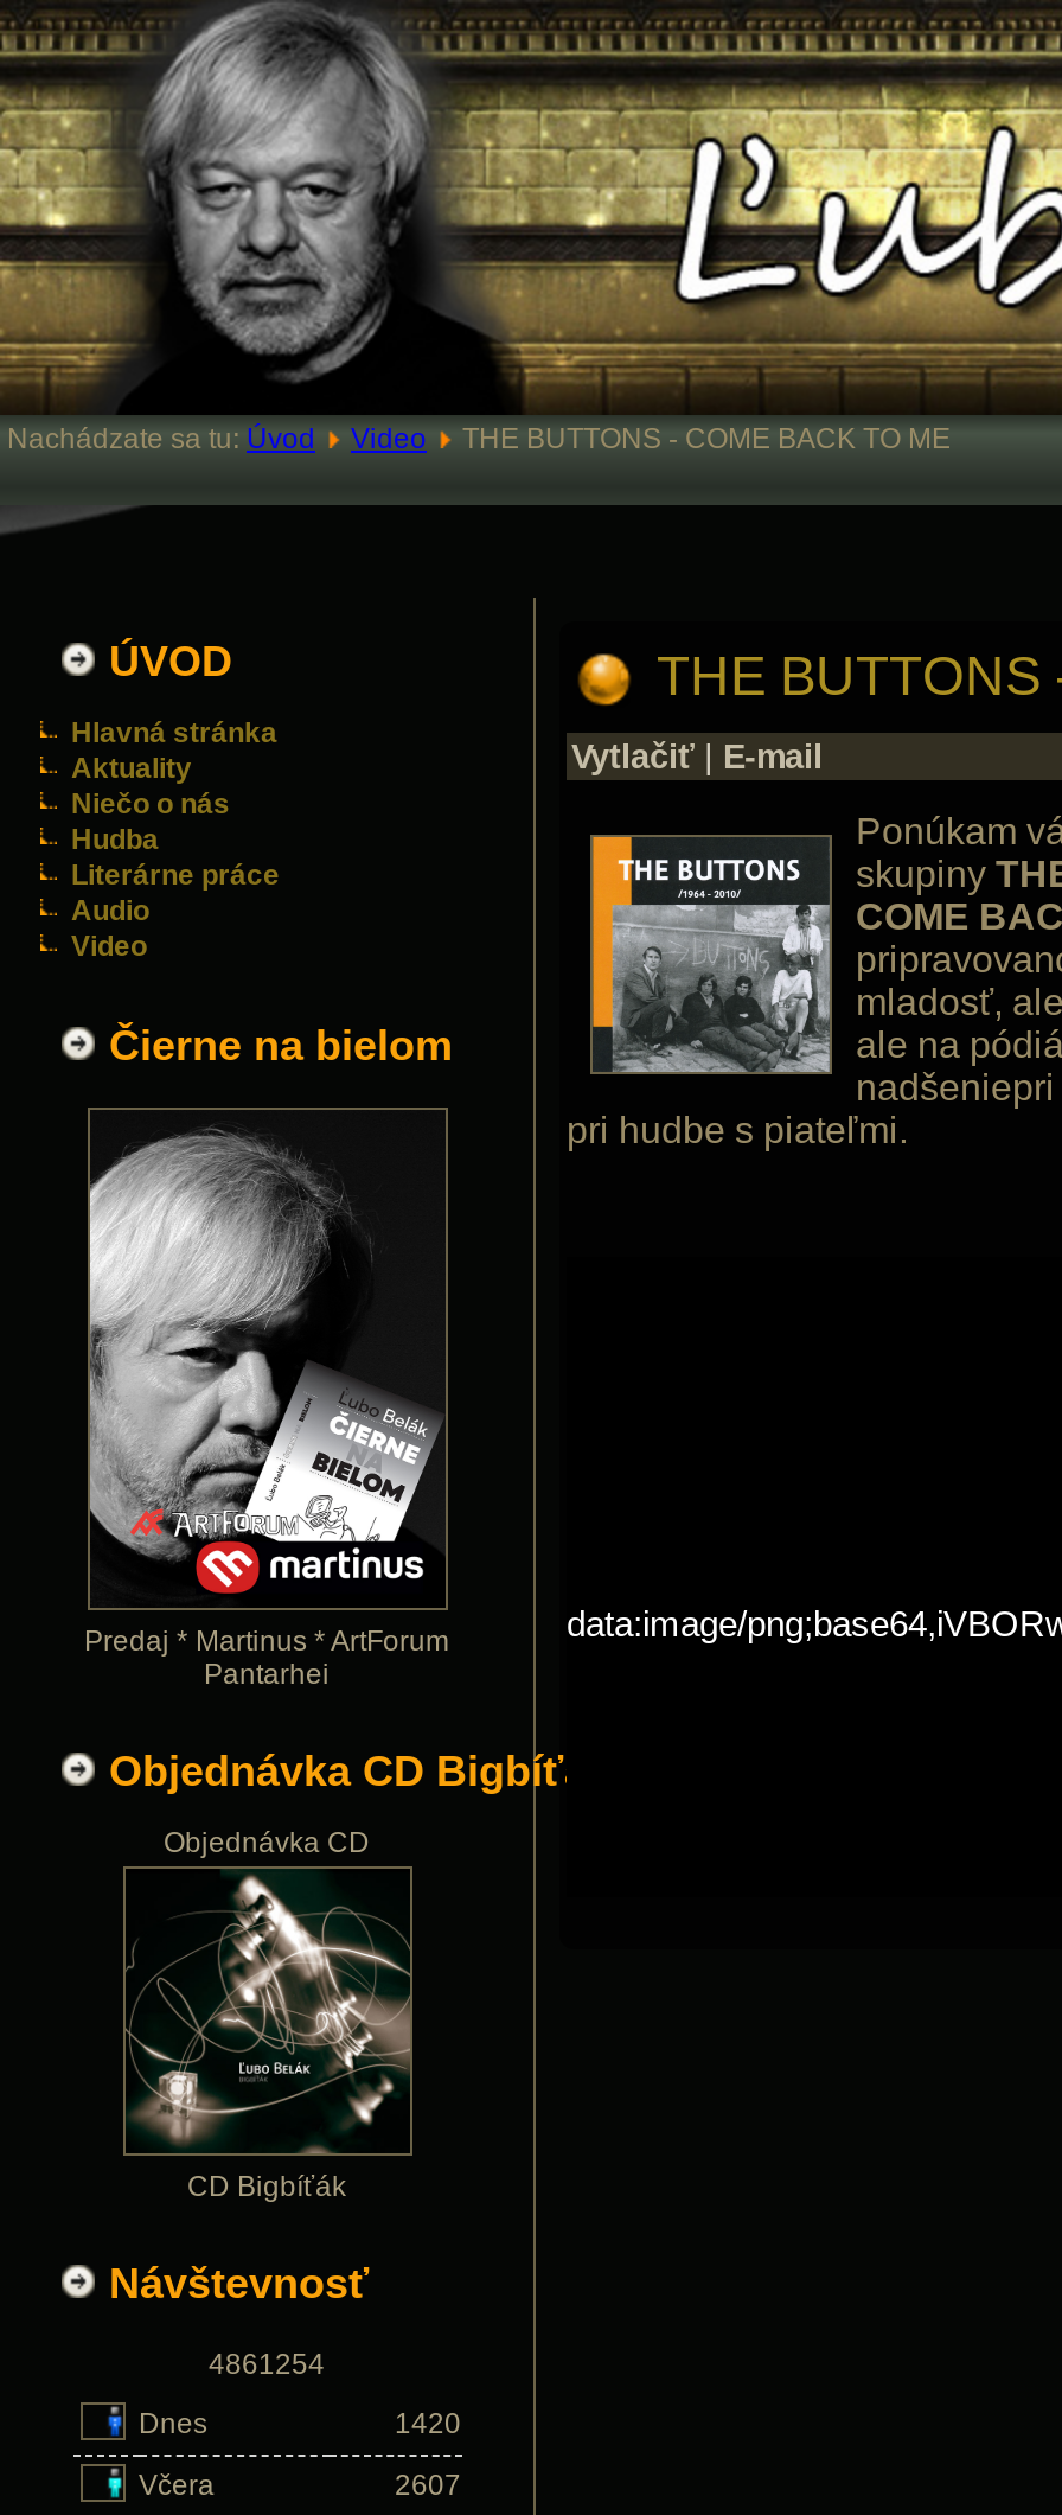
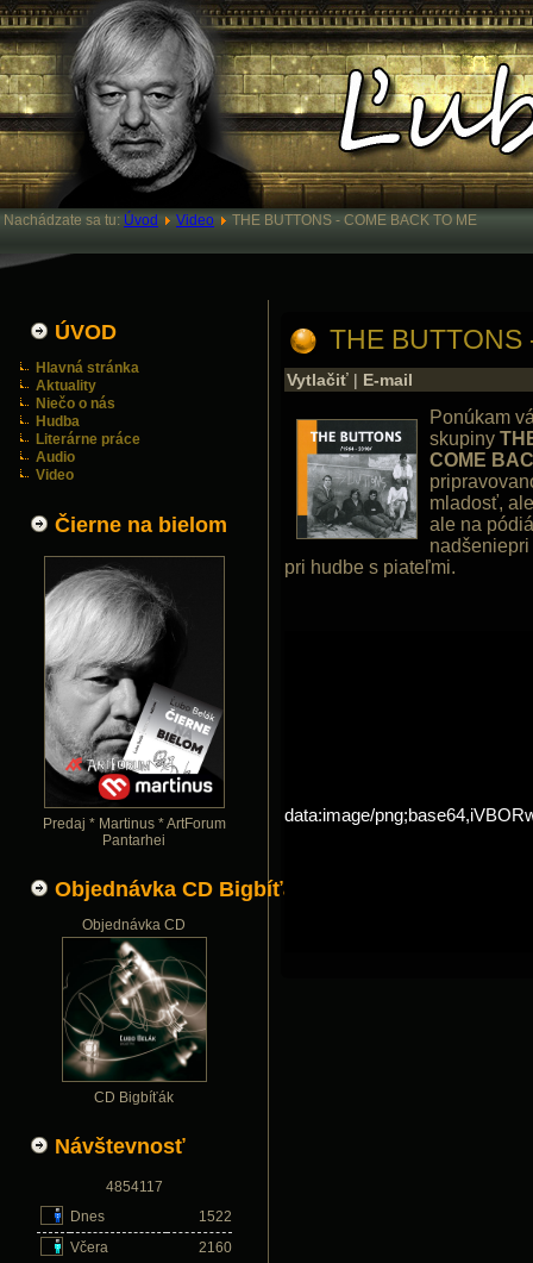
- 4861254
+ 4854117

- 1420
+ 1522

- 2607
+ 2160
